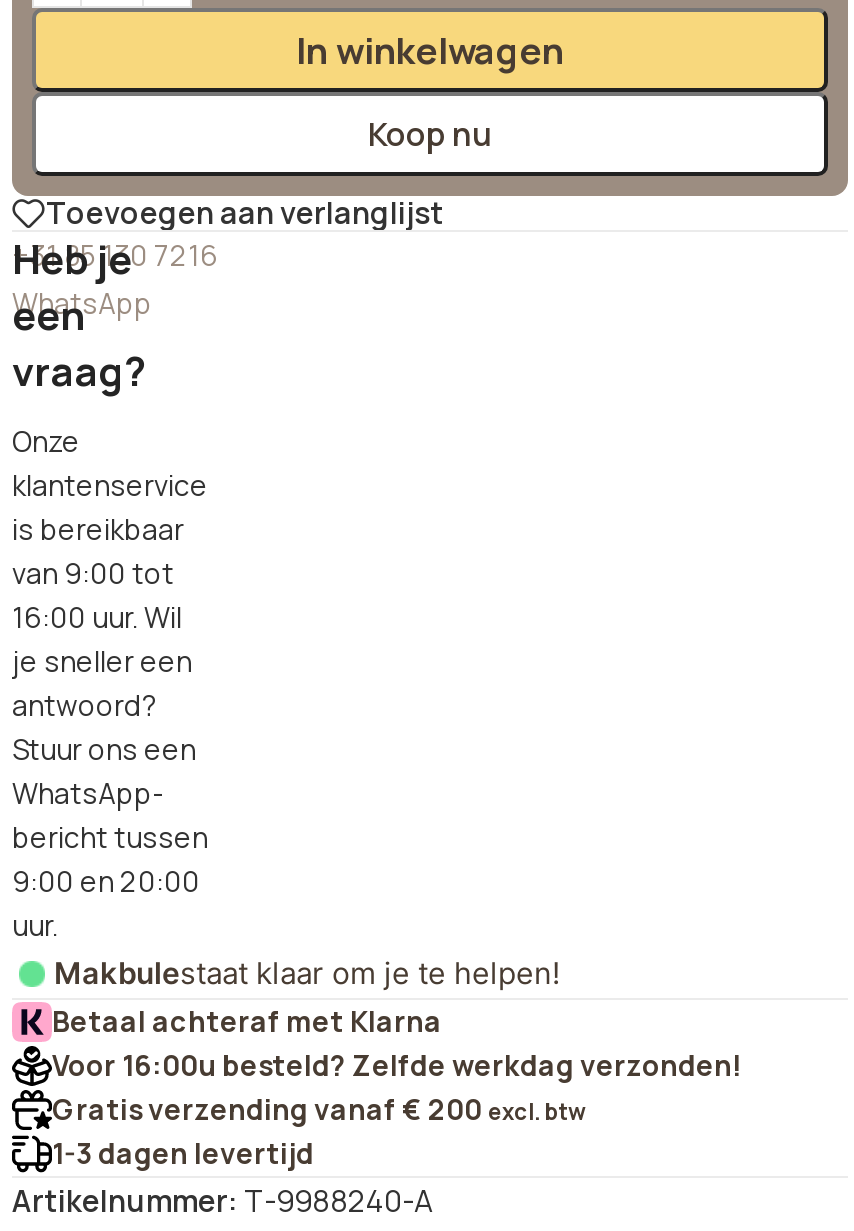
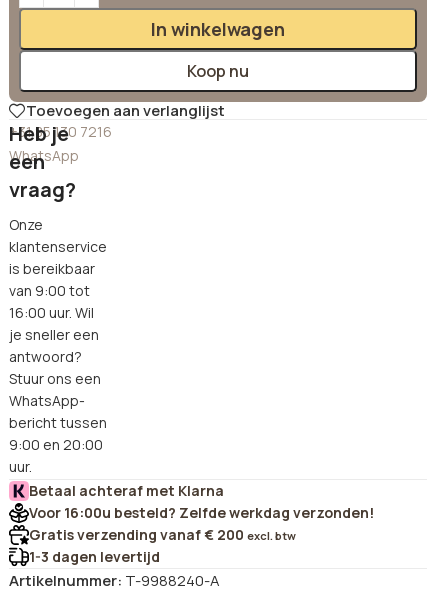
- Makbulestaat klaar om je te helpen!
